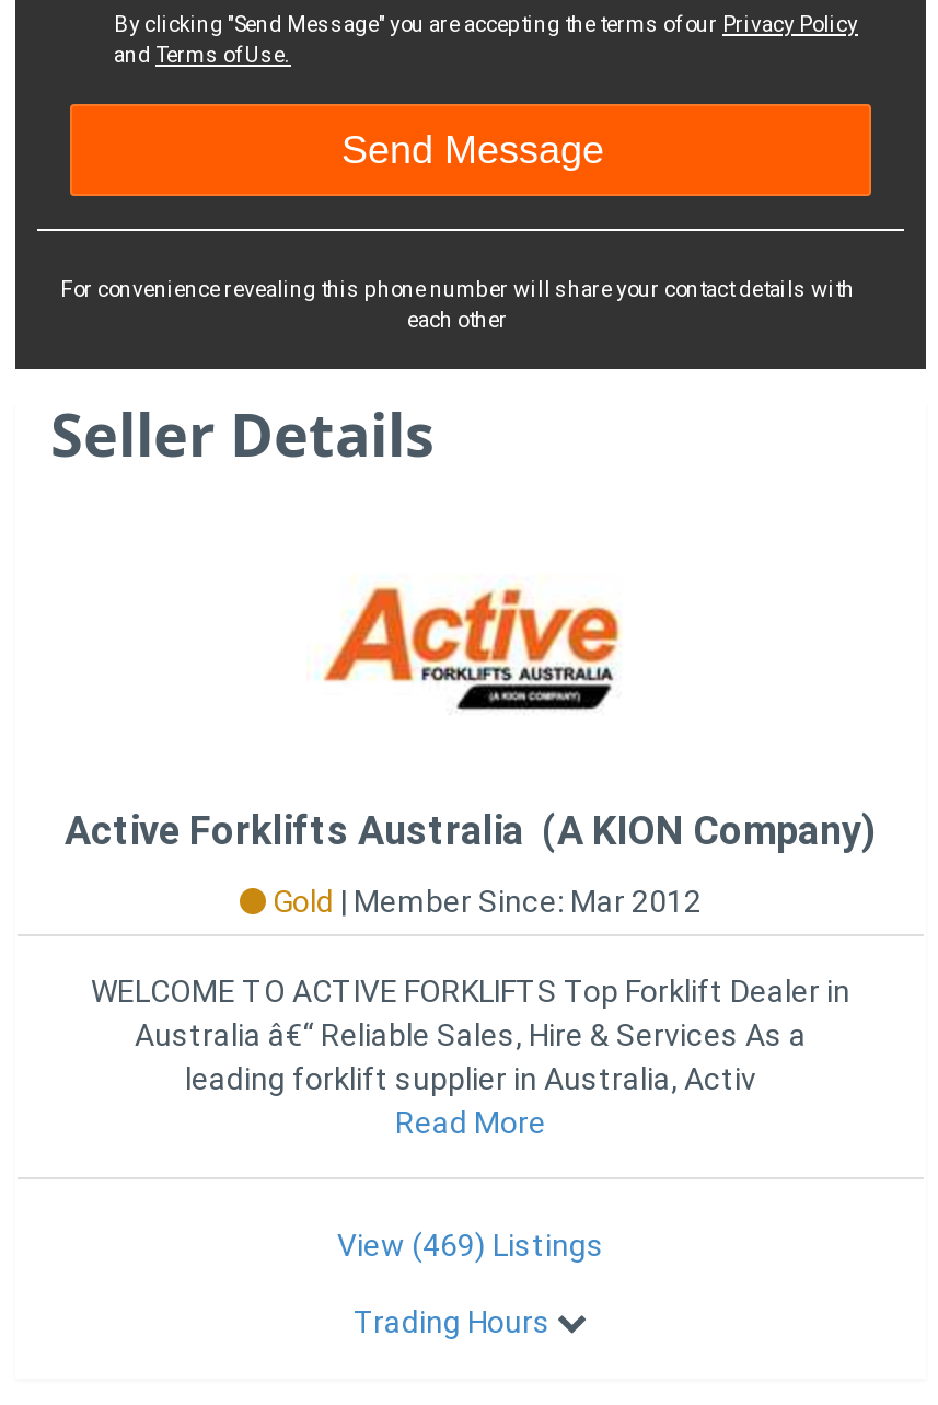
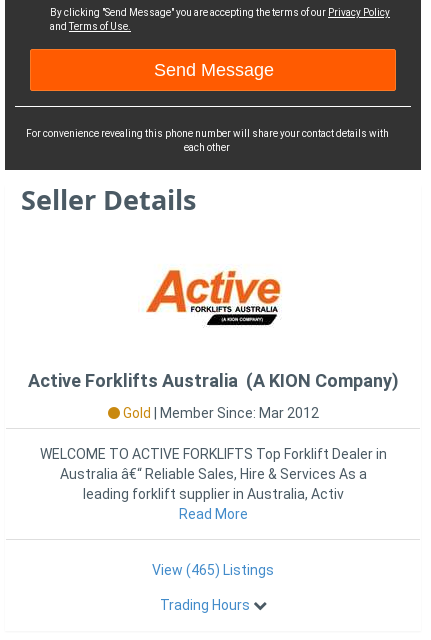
- View (469) Listings
+ View (465) Listings
